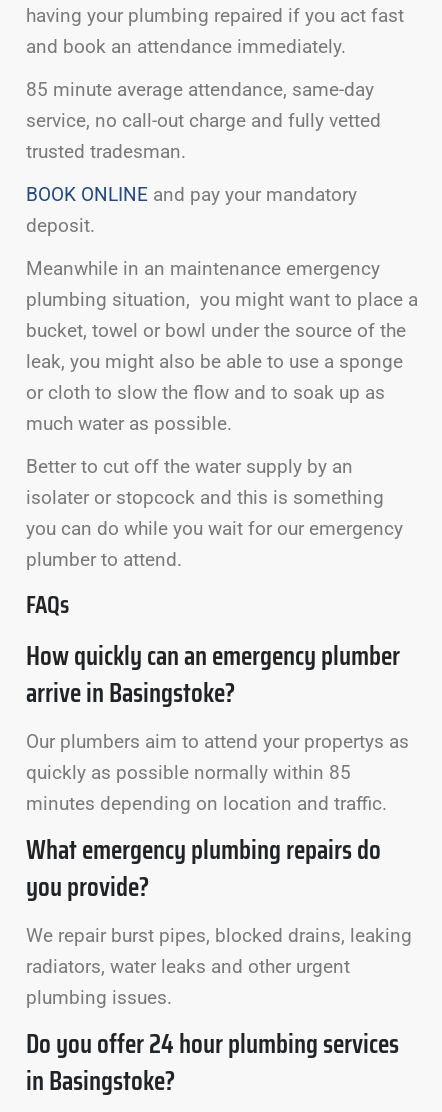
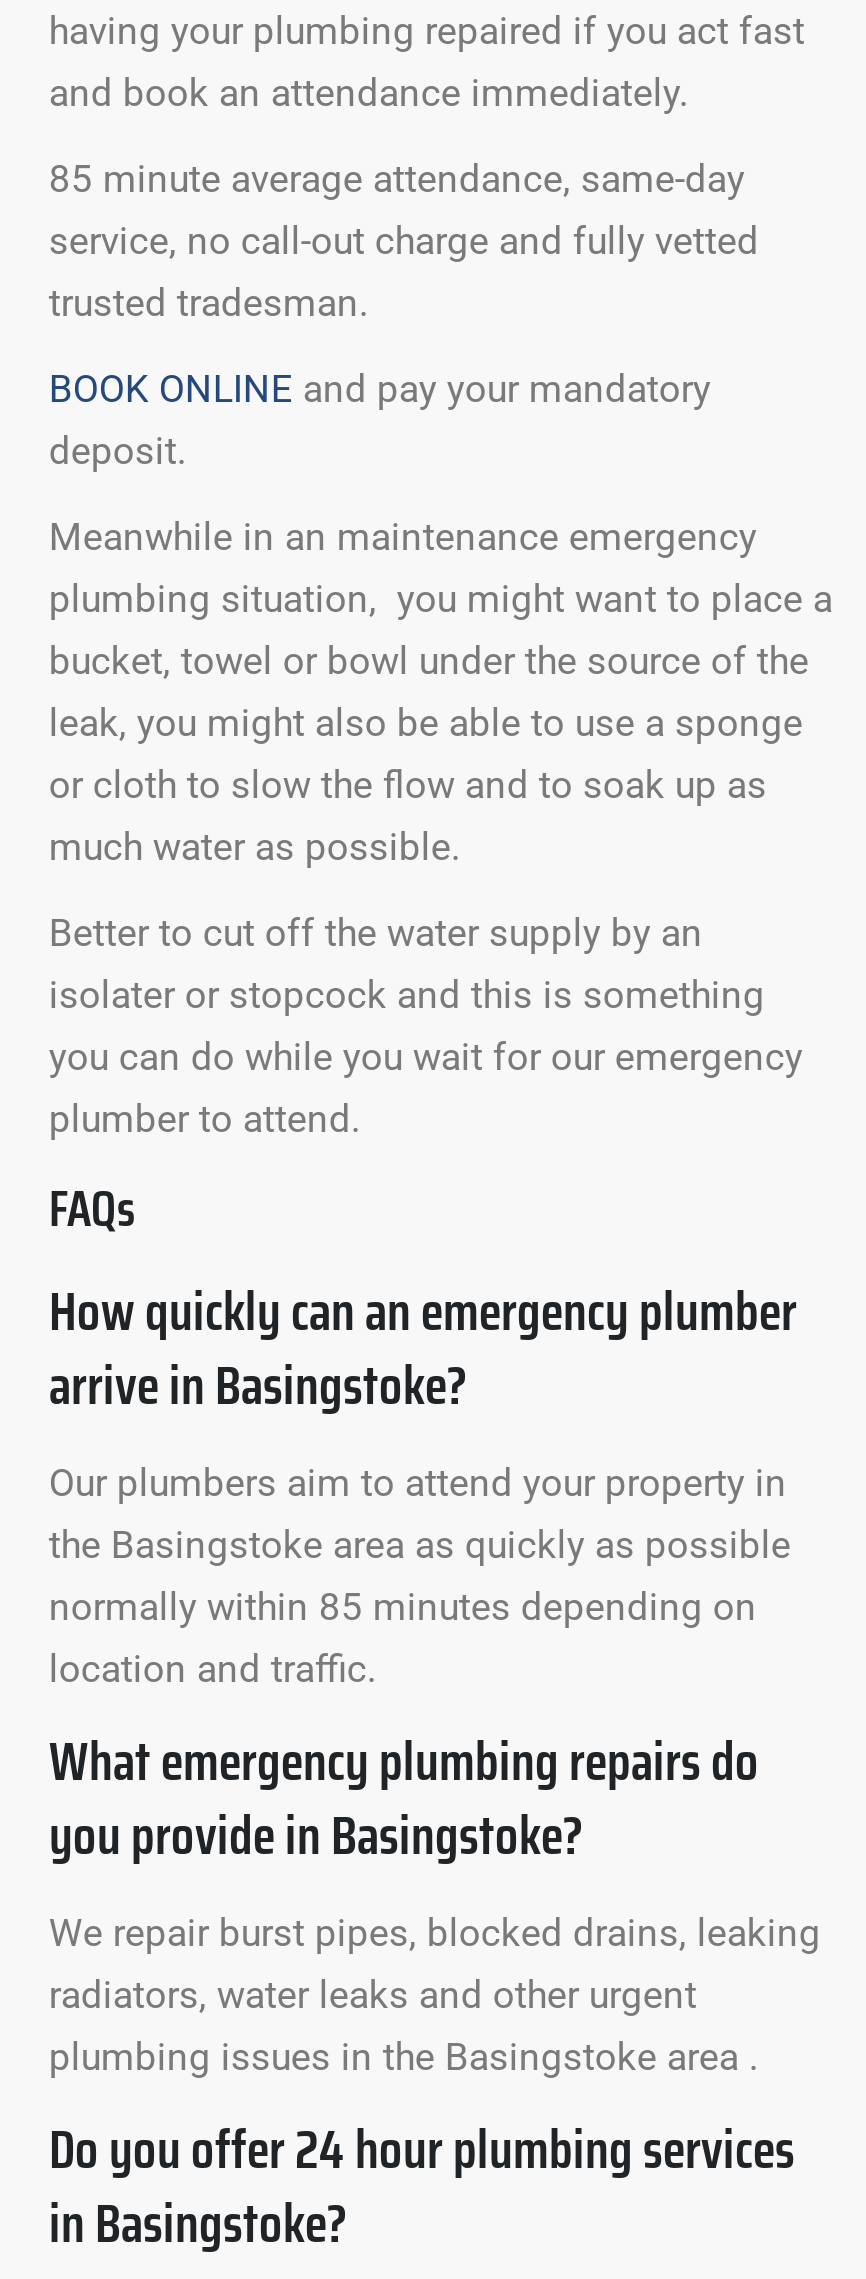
- Our plumbers aim to attend your propertys as
- quickly as possible normally within 85
- minutes depending on location and traffic.
+ Our plumbers aim to attend your property in
+ the Basingstoke area as quickly as possible
+ normally within 85 minutes depending on
+ location and traffic.

- you provide?
+ you provide in Basingstoke?

- plumbing issues.
+ plumbing issues in the Basingstoke area .
